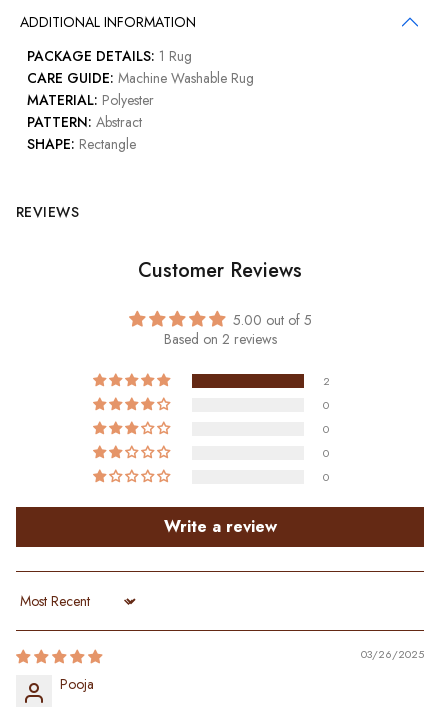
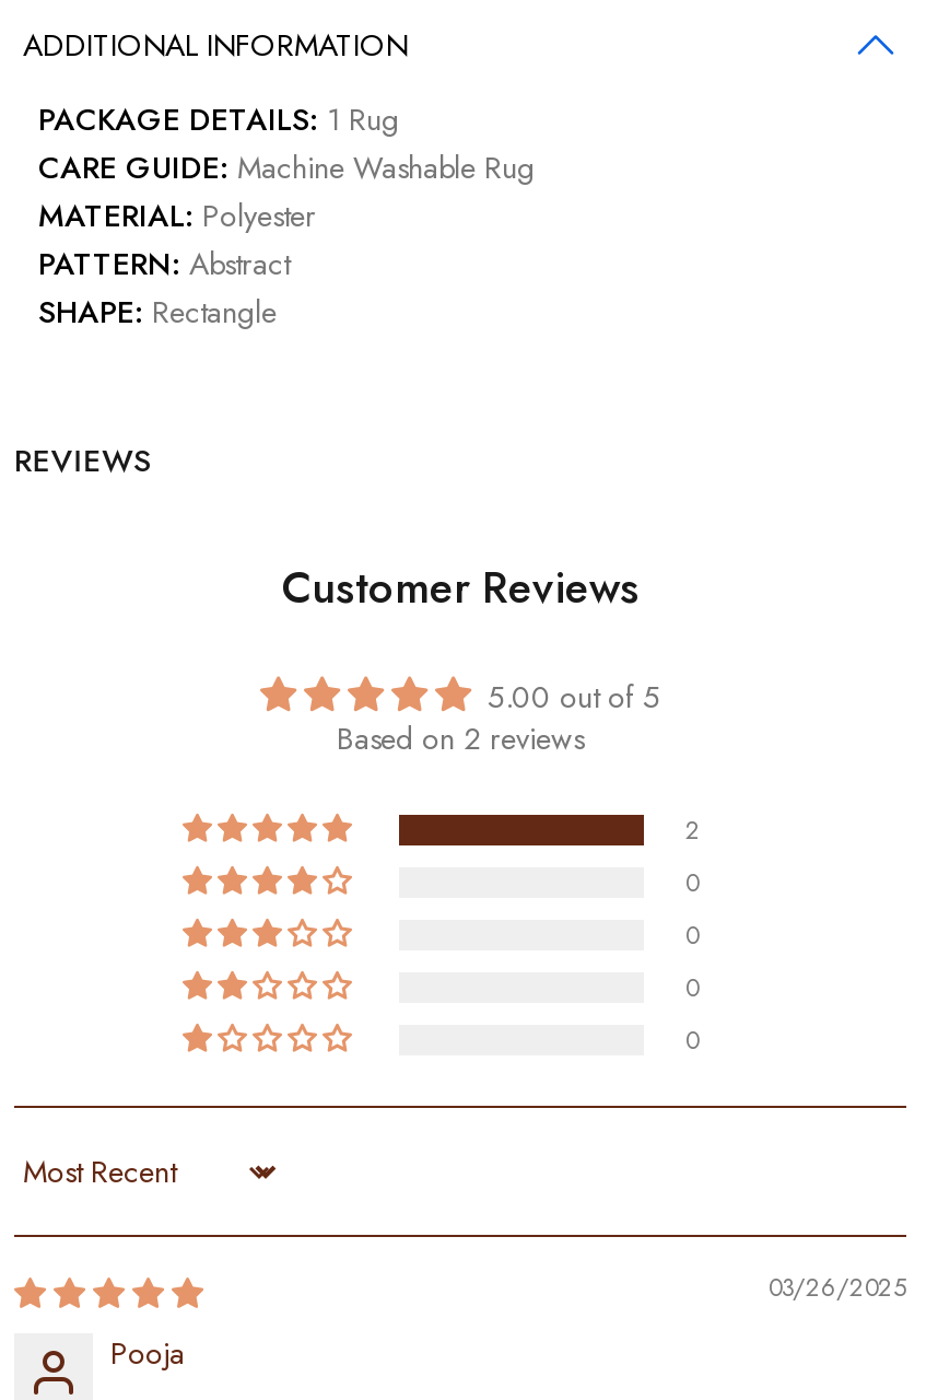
- Write a review
